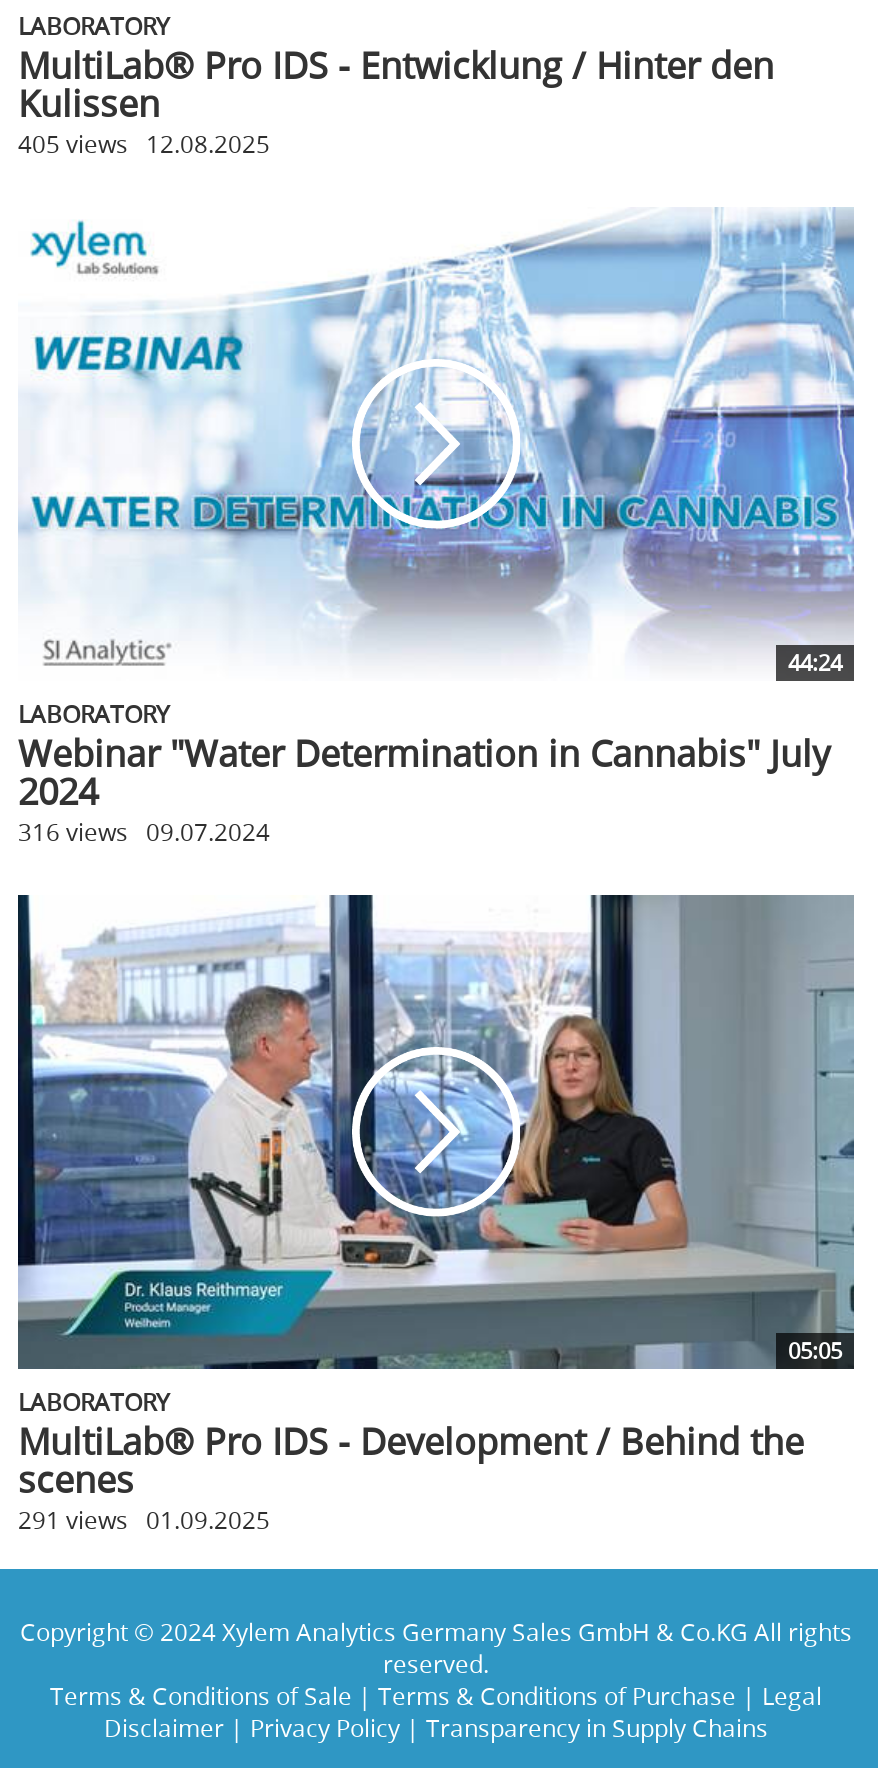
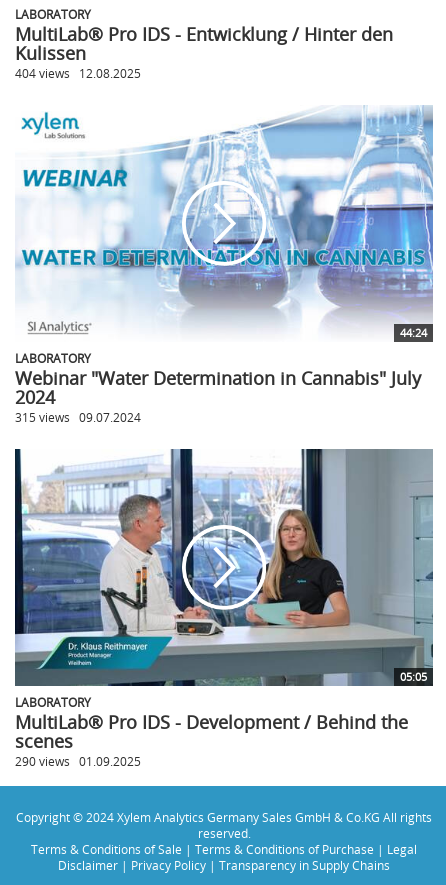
- 405 views 12.08.2025
+ 404 views 12.08.2025

- 316 views 09.07.2024
+ 315 views 09.07.2024

- 291 views 01.09.2025
+ 290 views 01.09.2025
